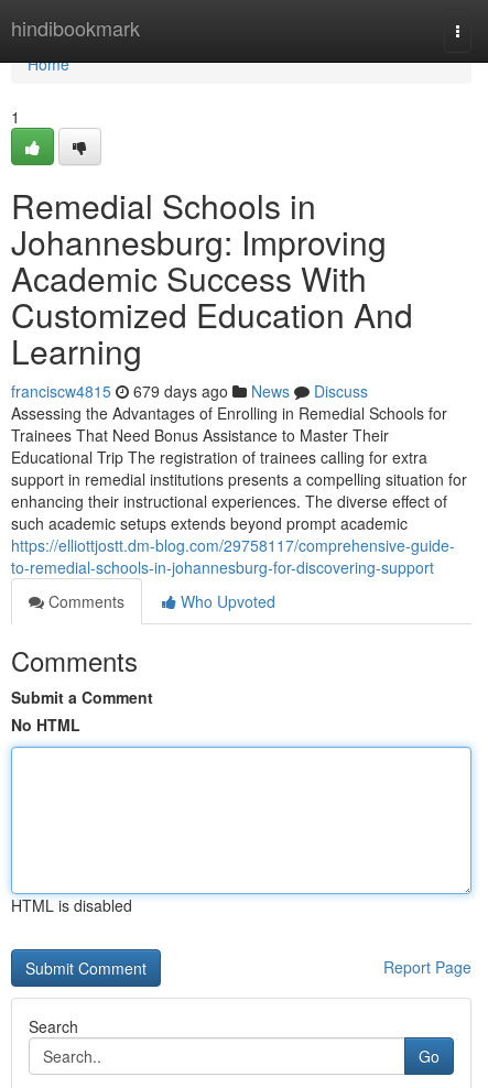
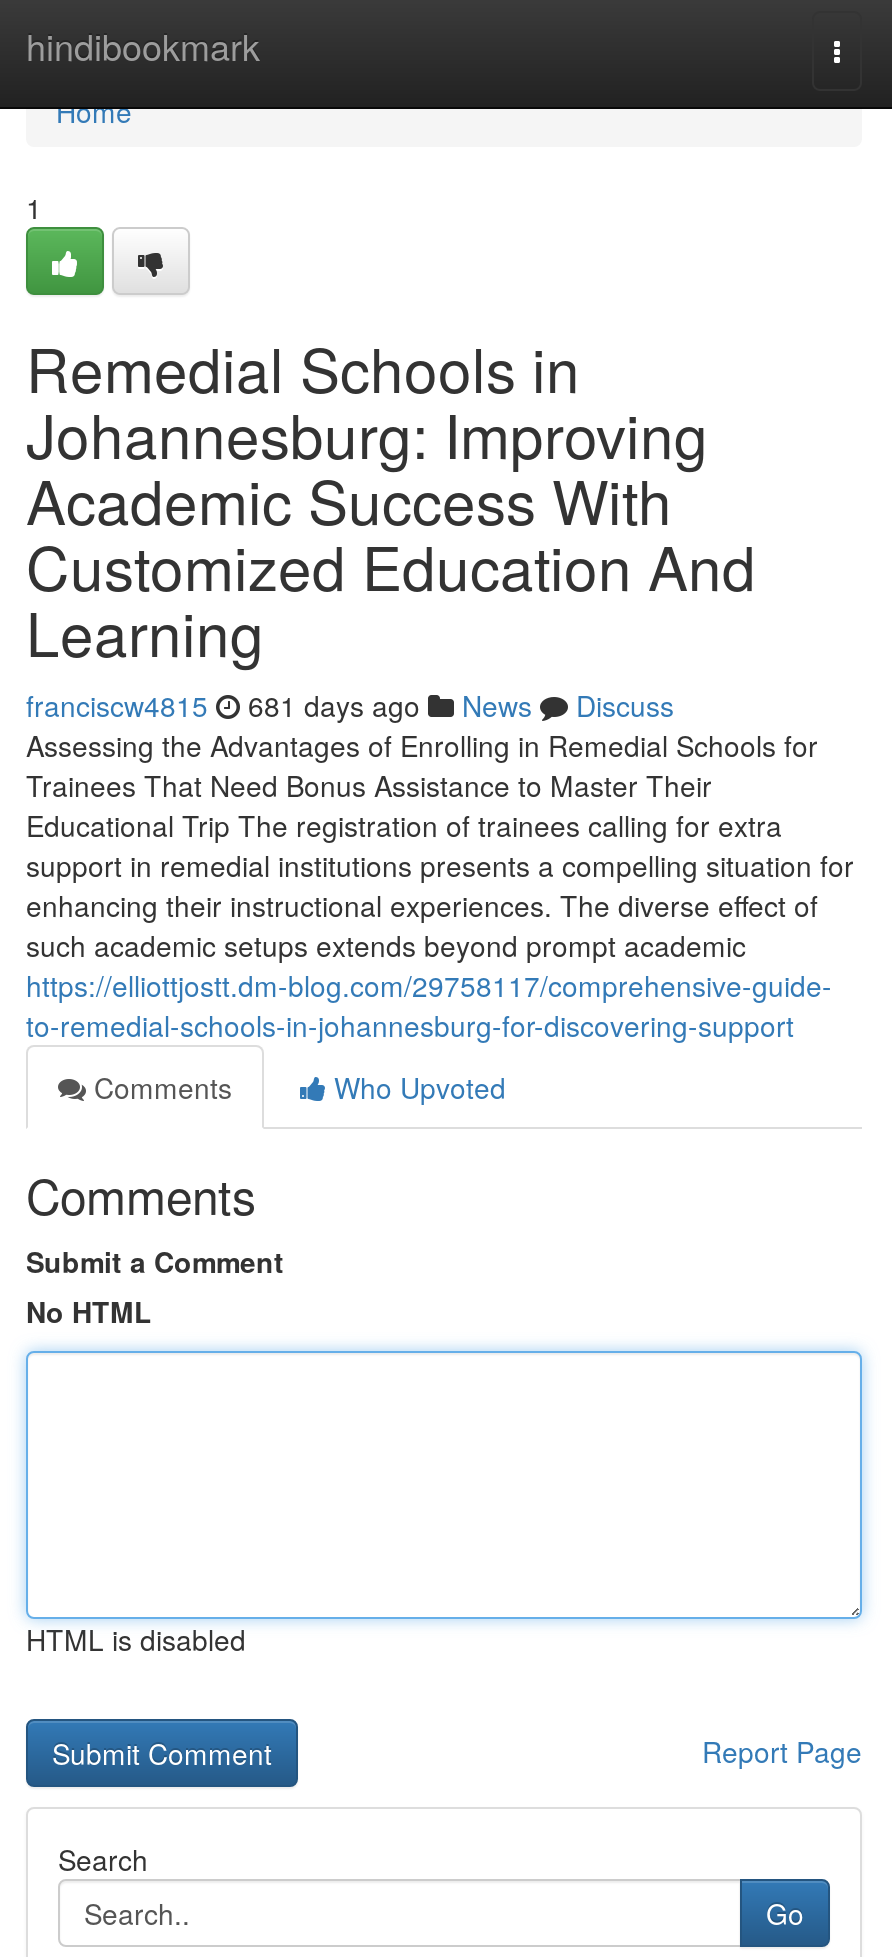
- franciscw4815 679 days ago News Discuss
+ franciscw4815 681 days ago News Discuss
